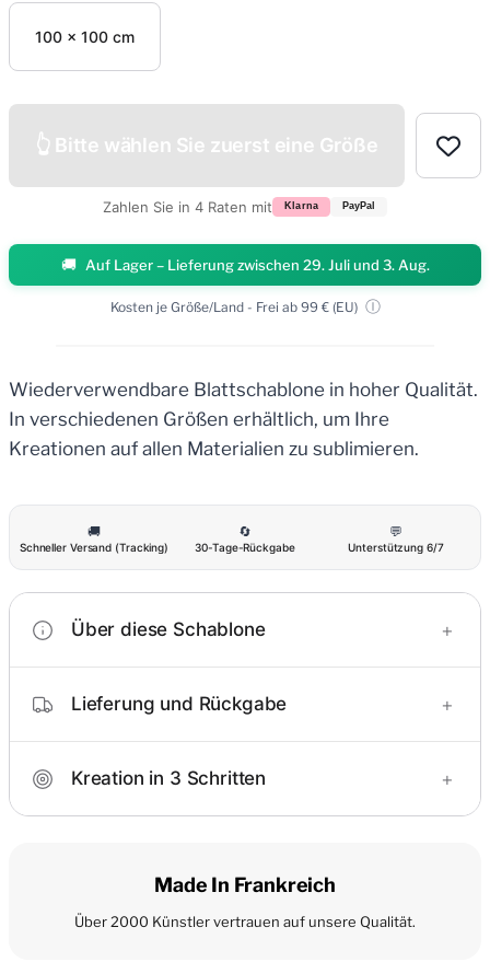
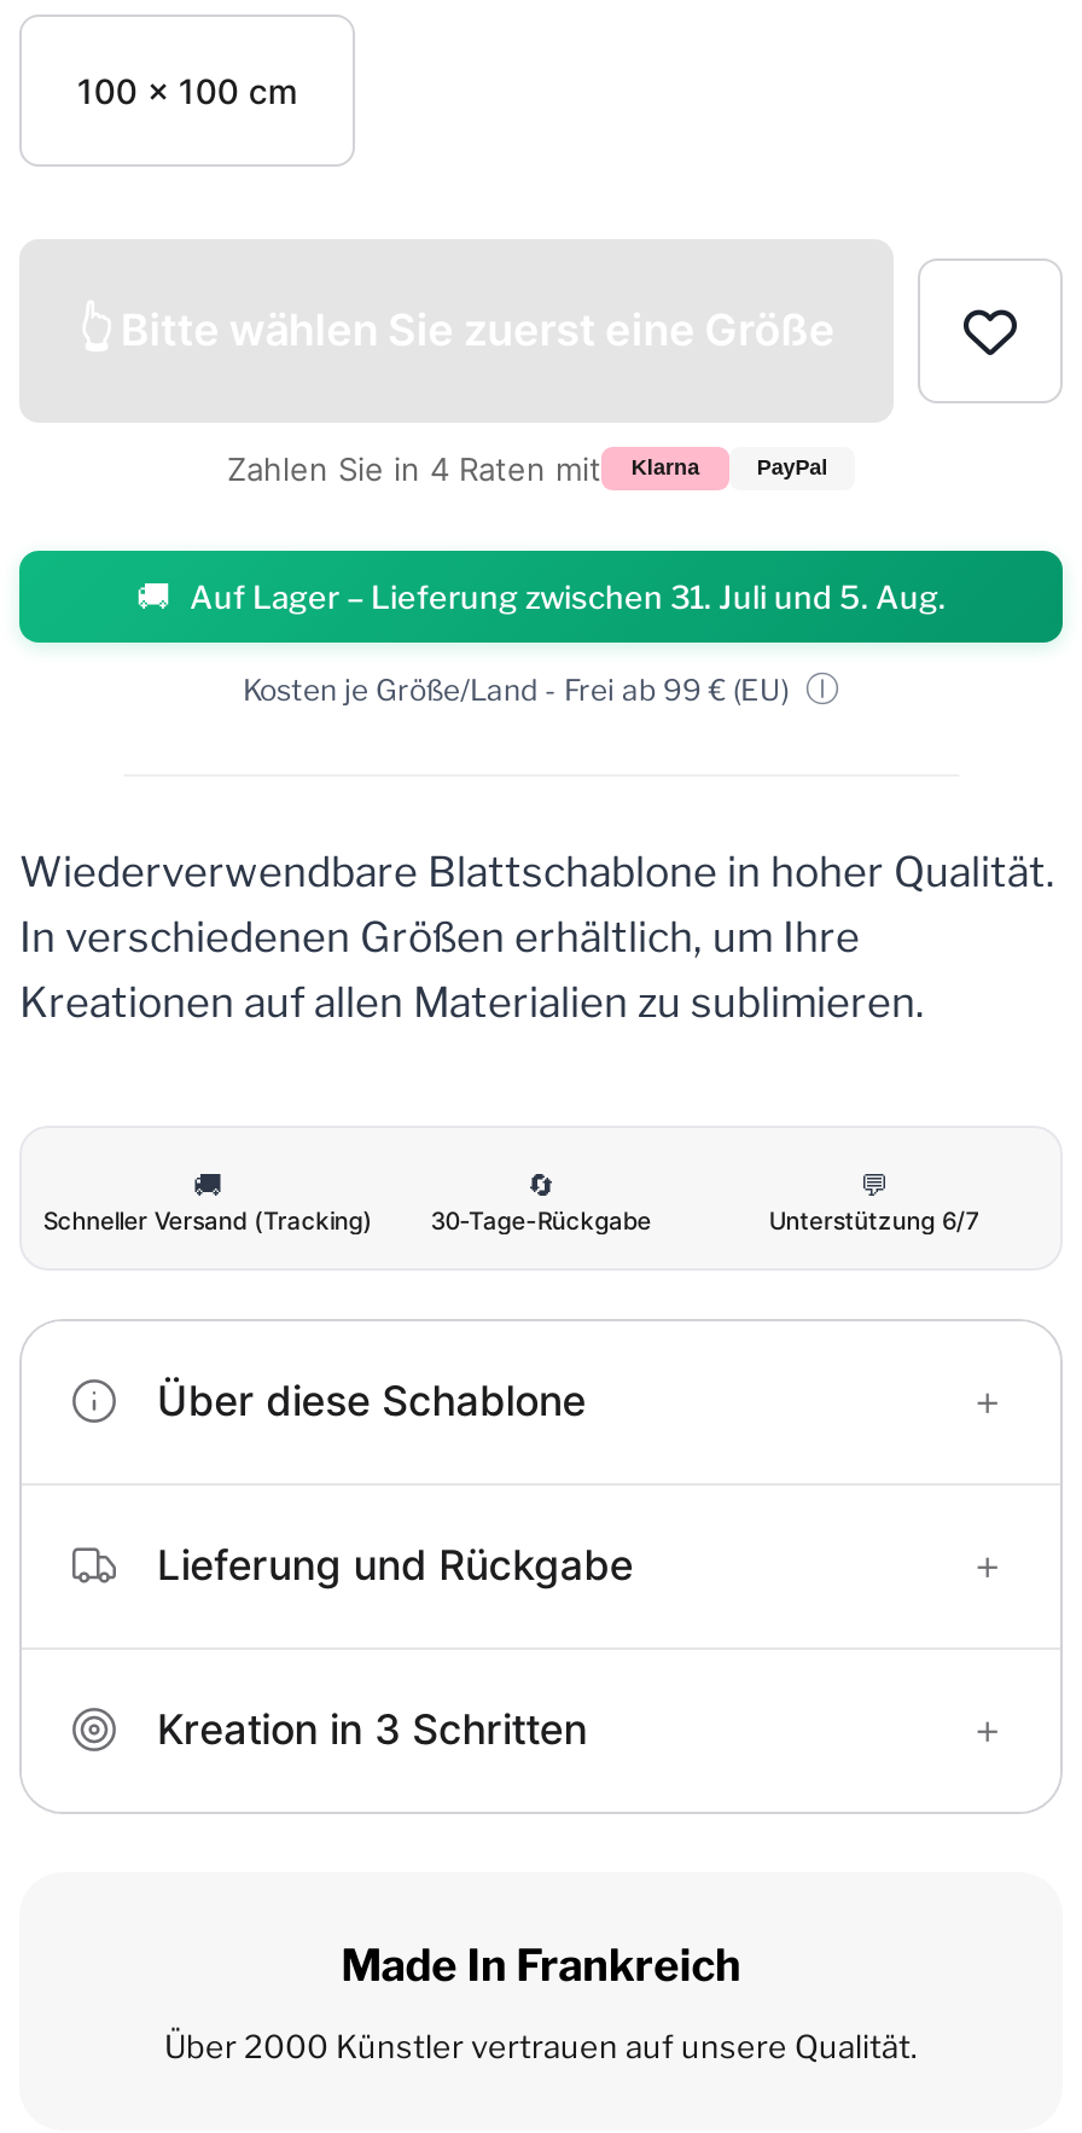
- Auf Lager – Lieferung zwischen 29. Juli und 3. Aug.
+ Auf Lager – Lieferung zwischen 31. Juli und 5. Aug.
